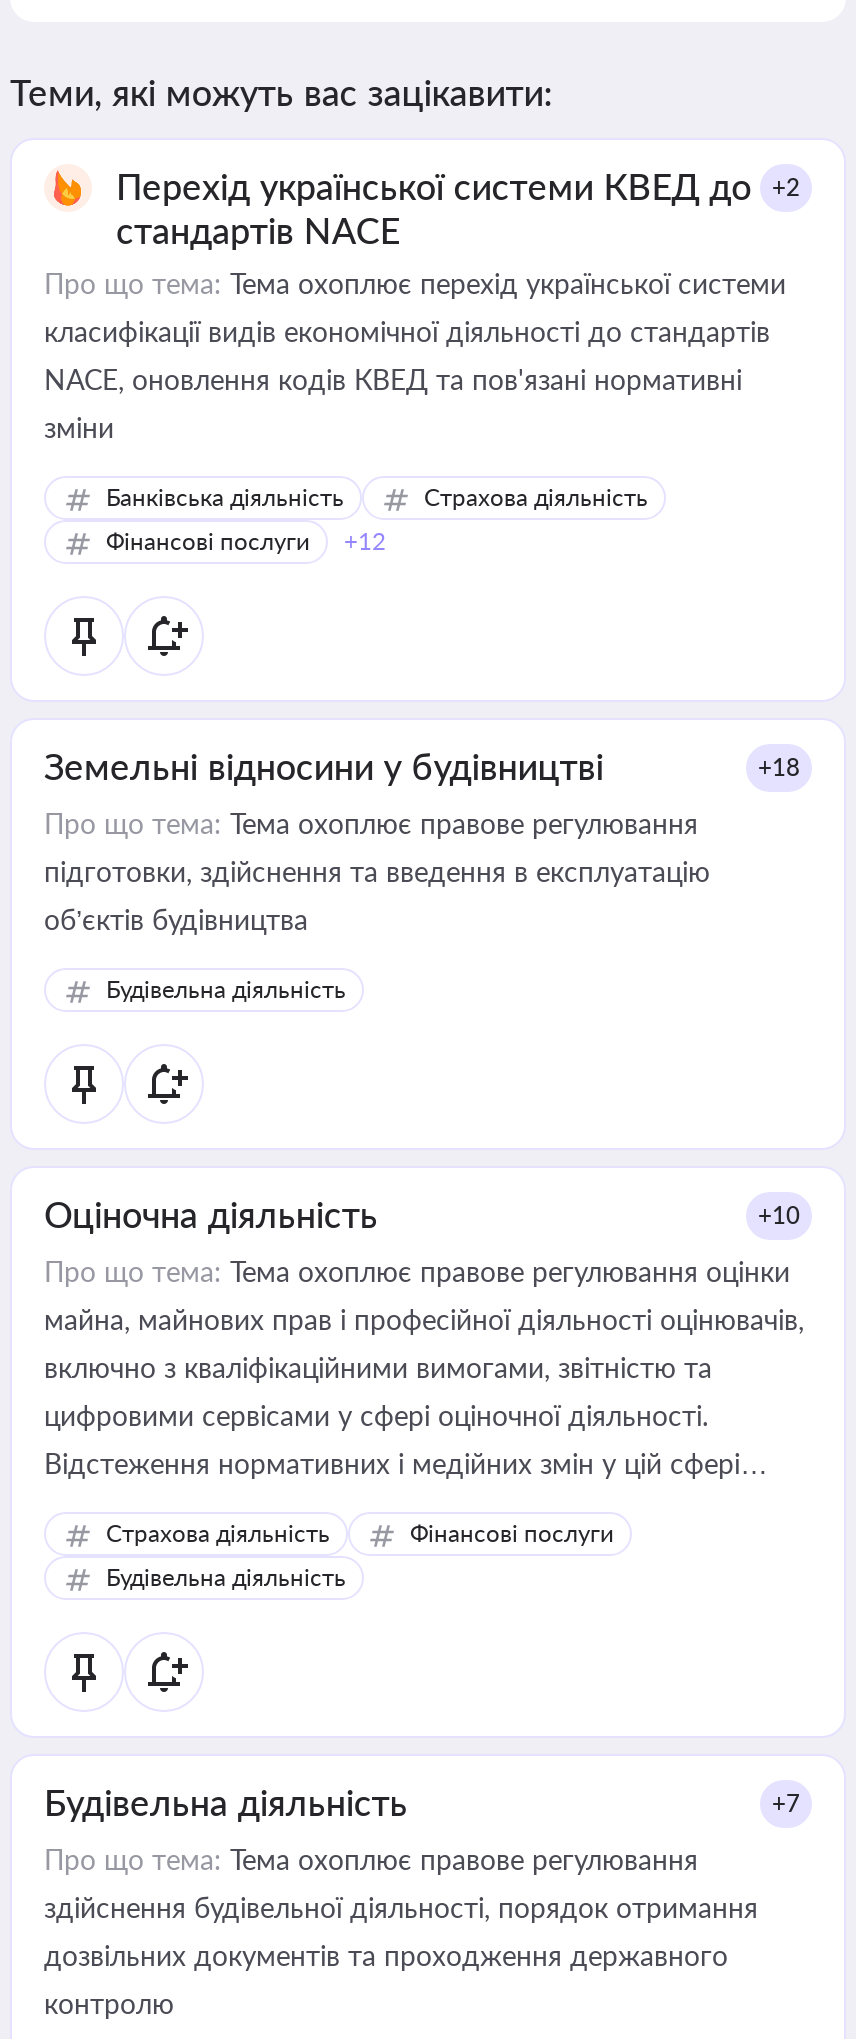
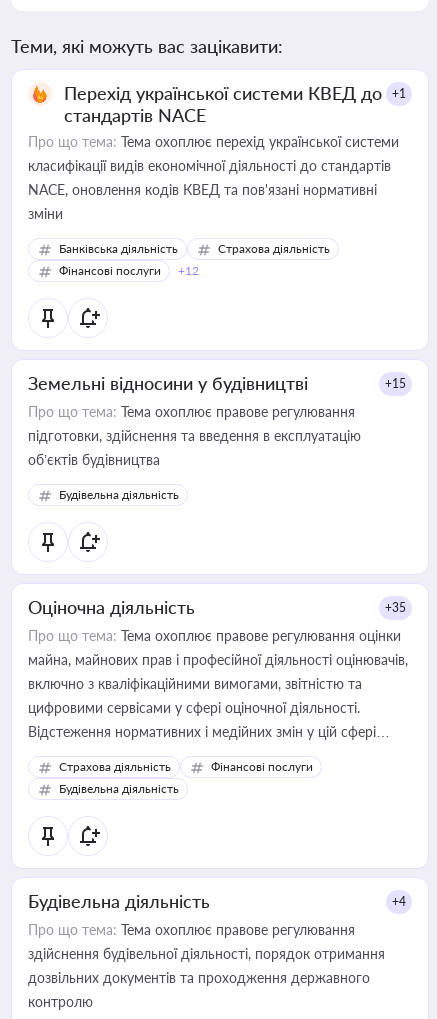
- Перехід української системи КВЕД до +2
+ Перехід української системи КВЕД до +1

- +18
+ +15

- +10
+ +35

- +7
+ +4
